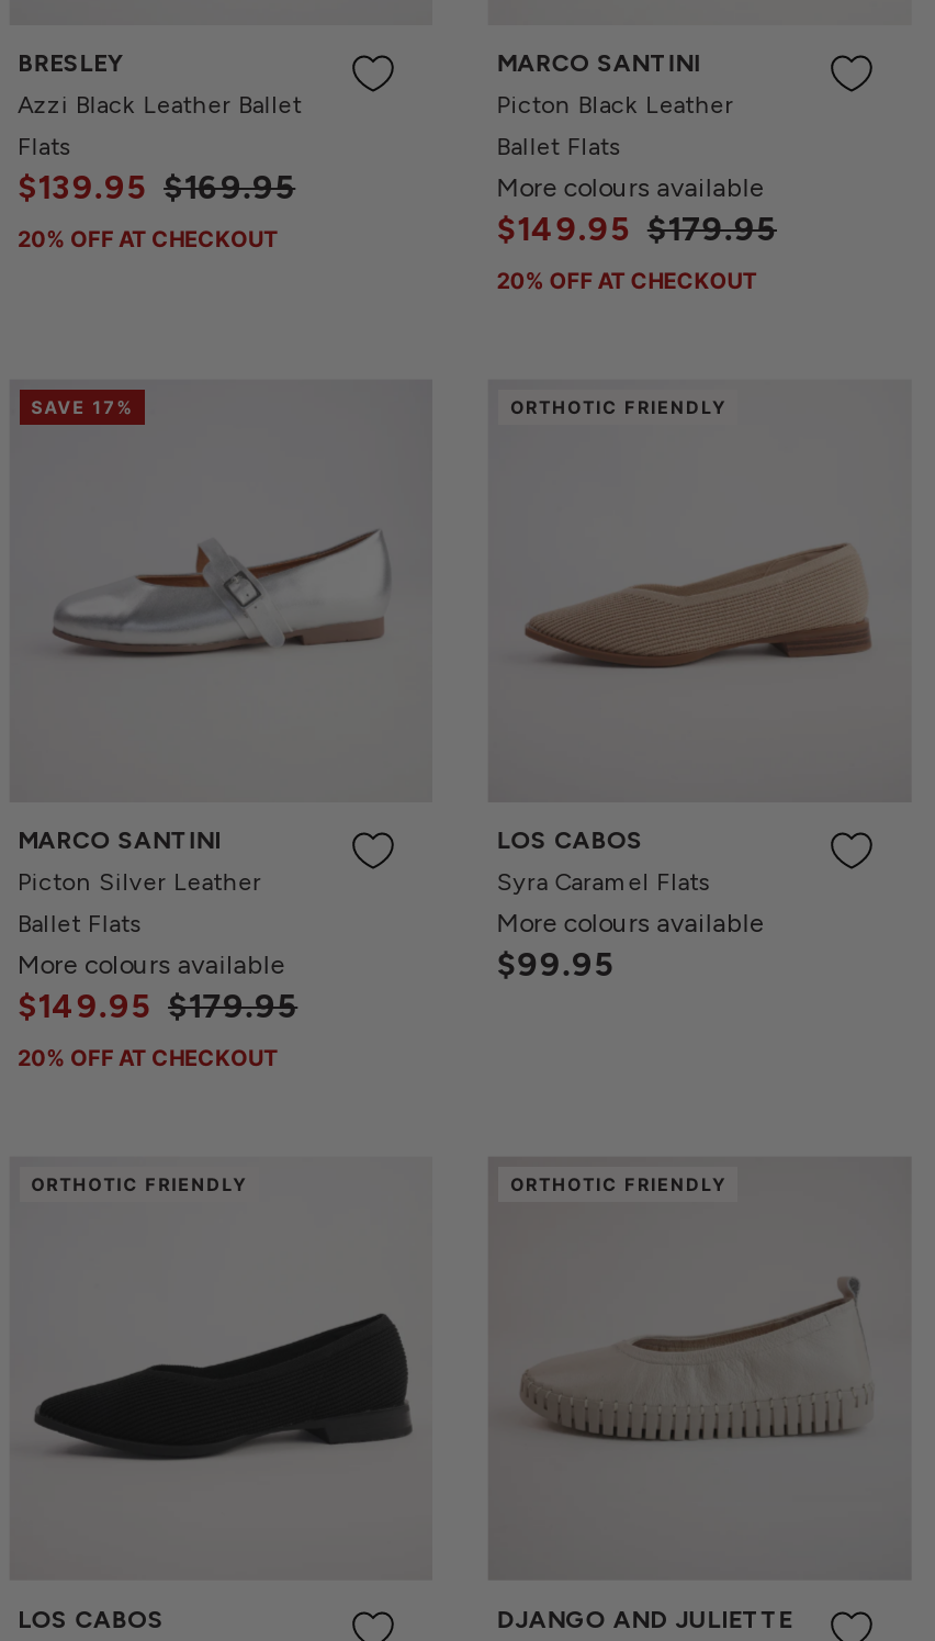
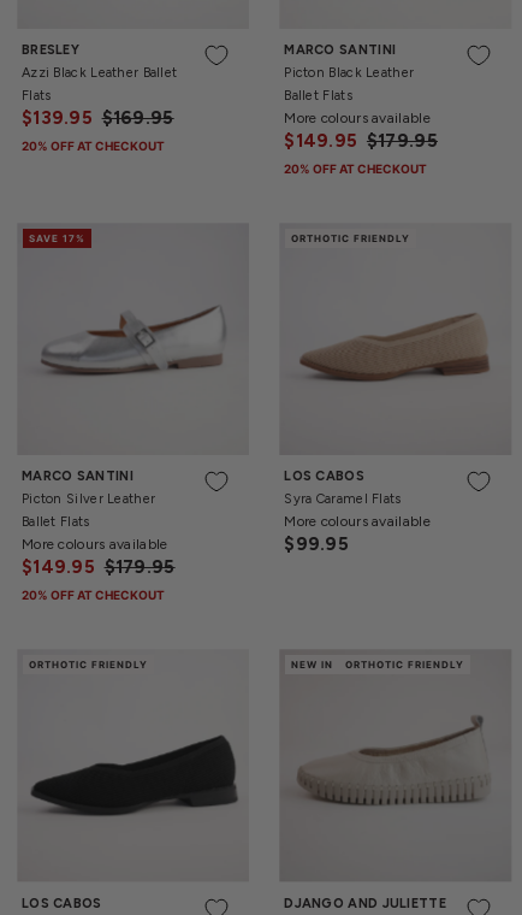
+ NEW IN
